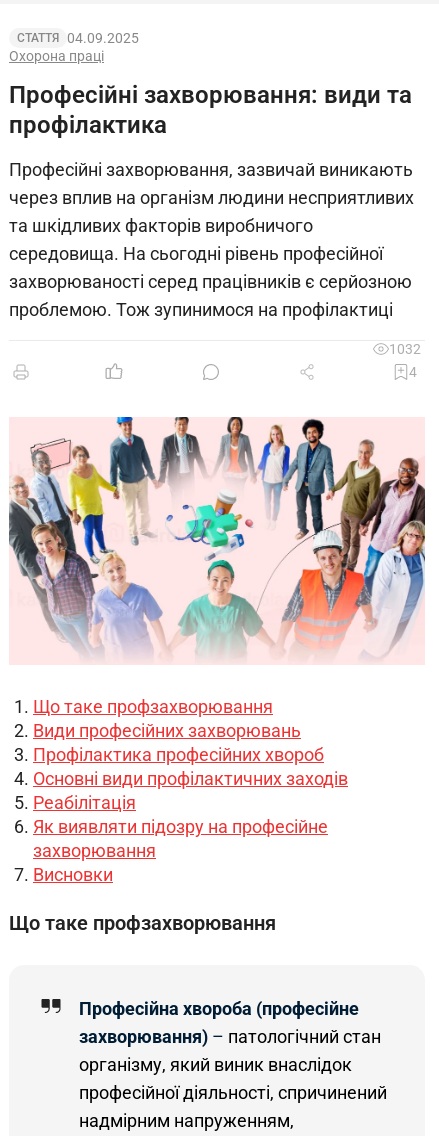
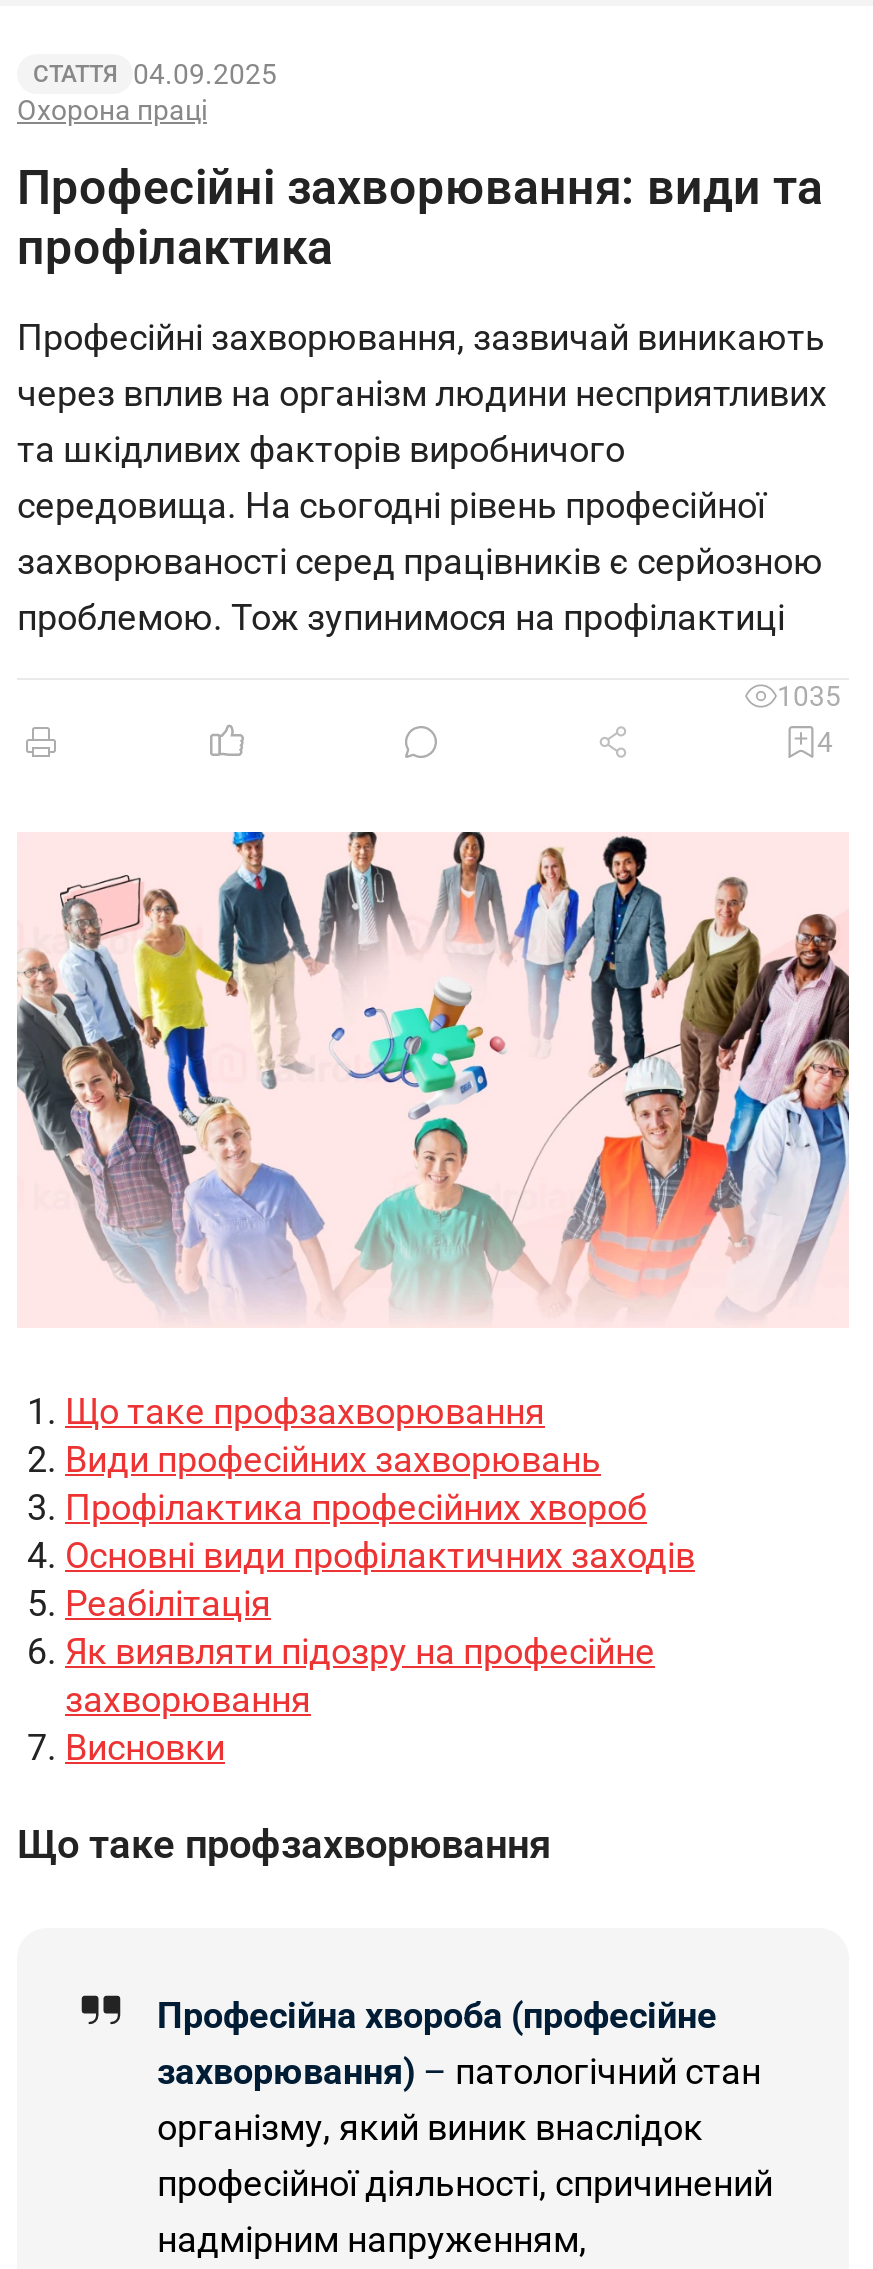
- 1032
+ 1035
